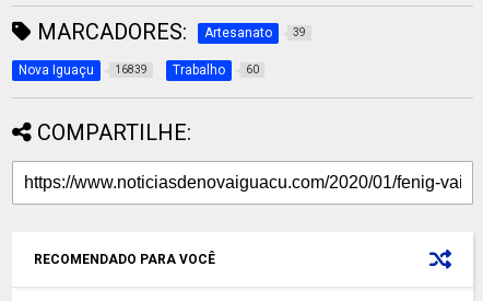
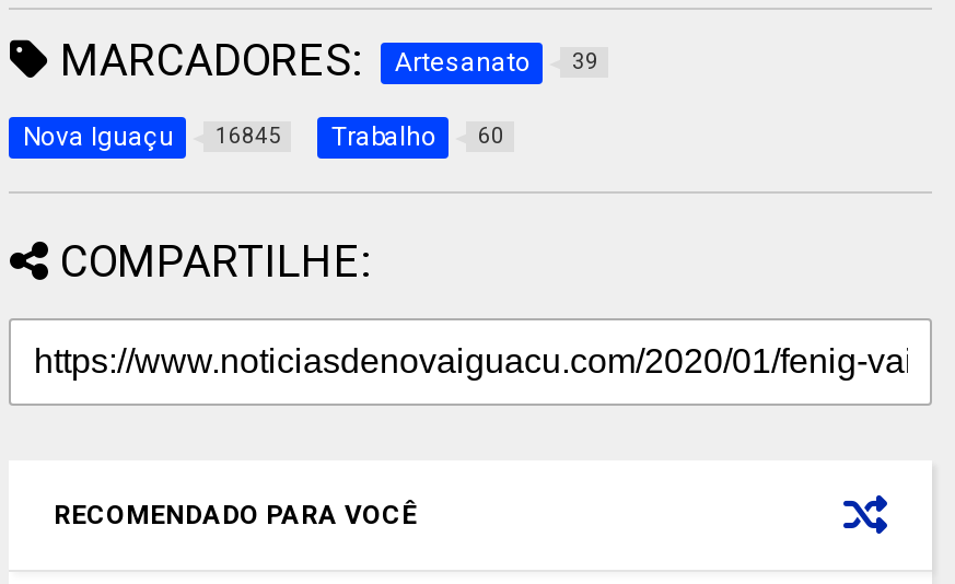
- Nova Iguaçu 16839
+ Nova Iguaçu 16845
